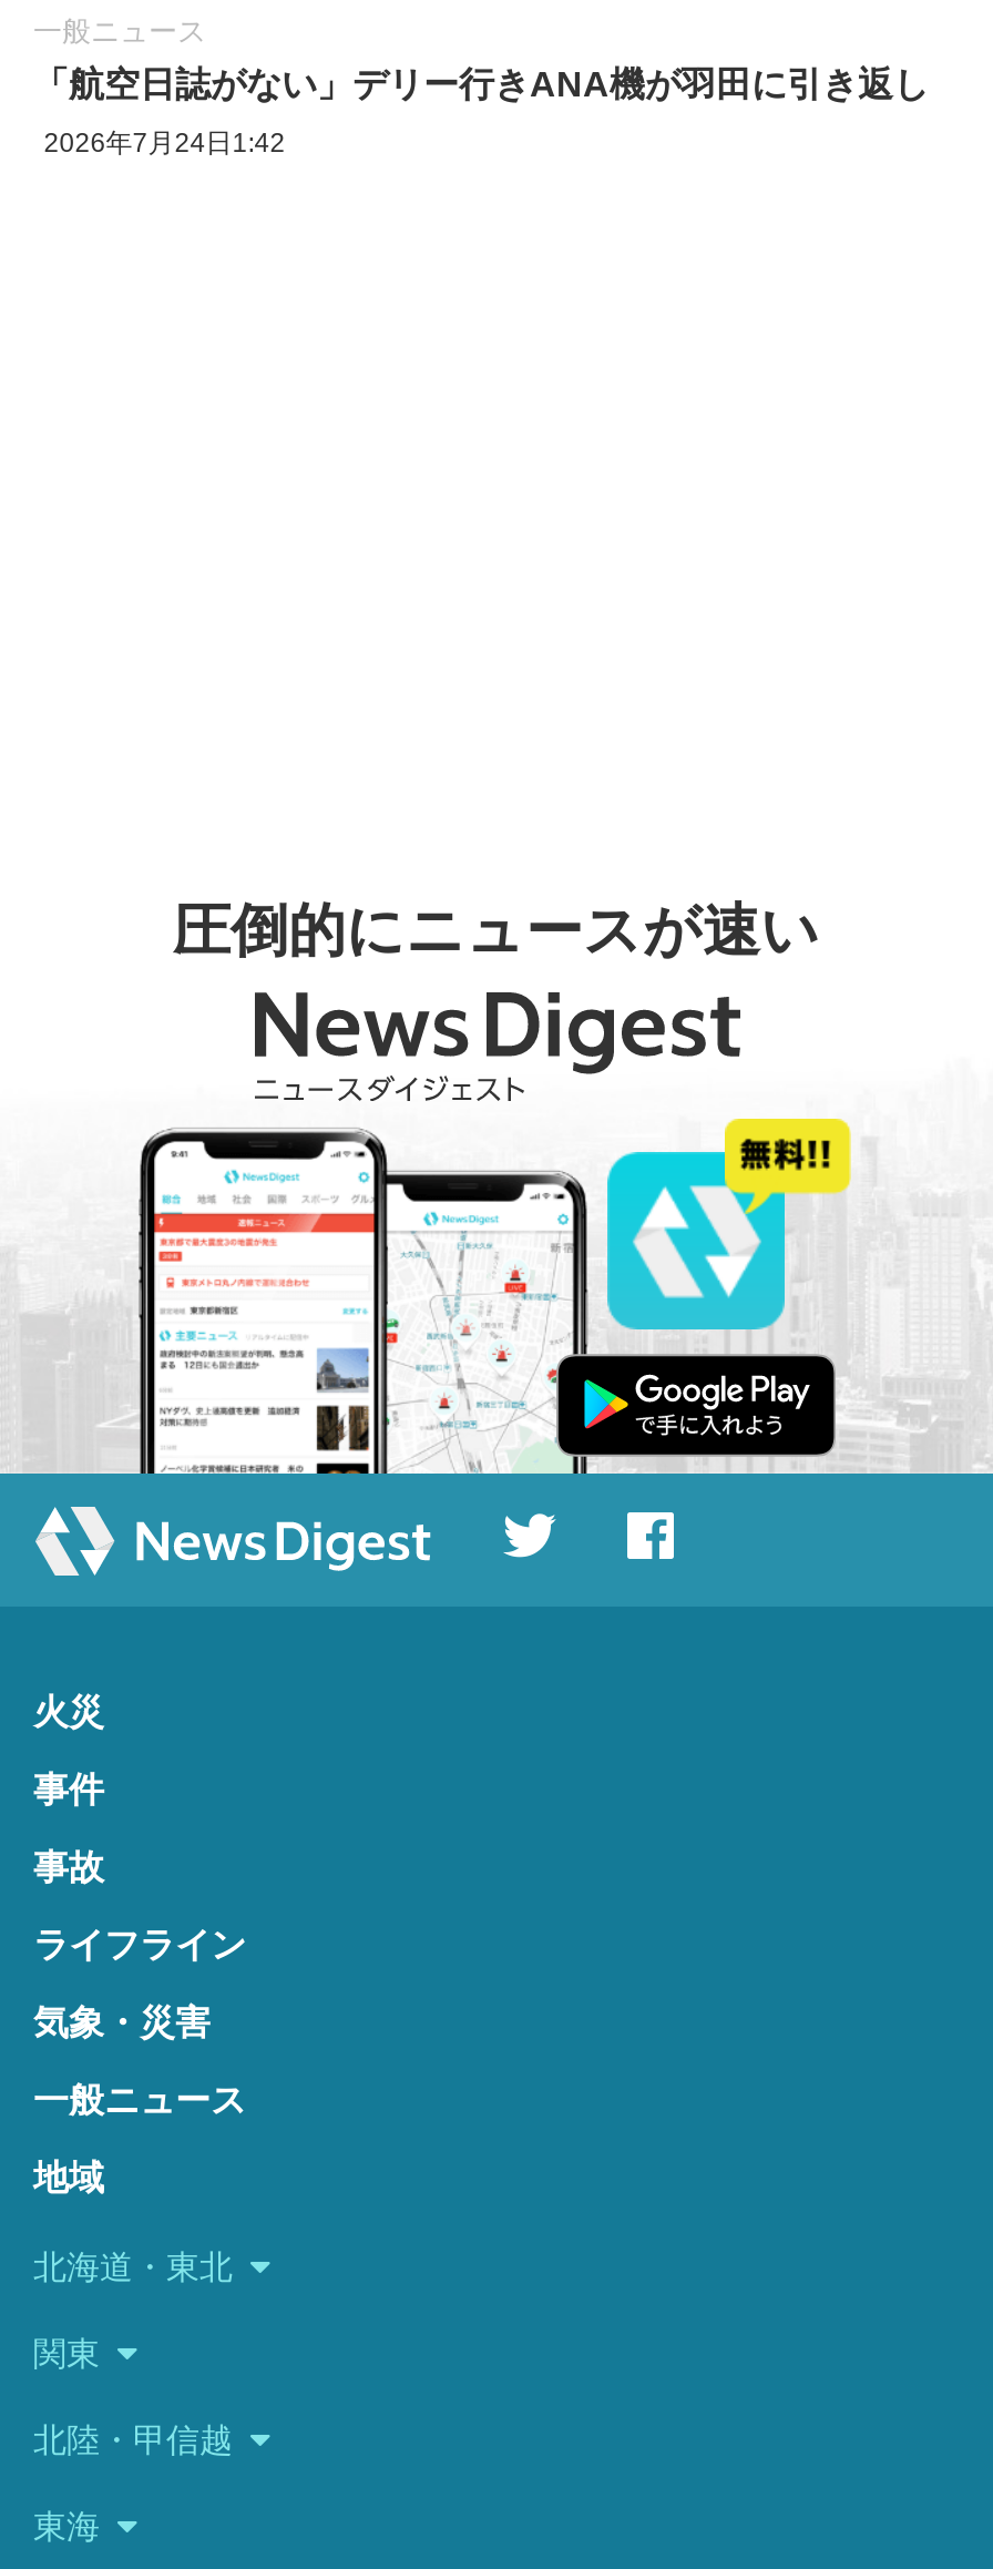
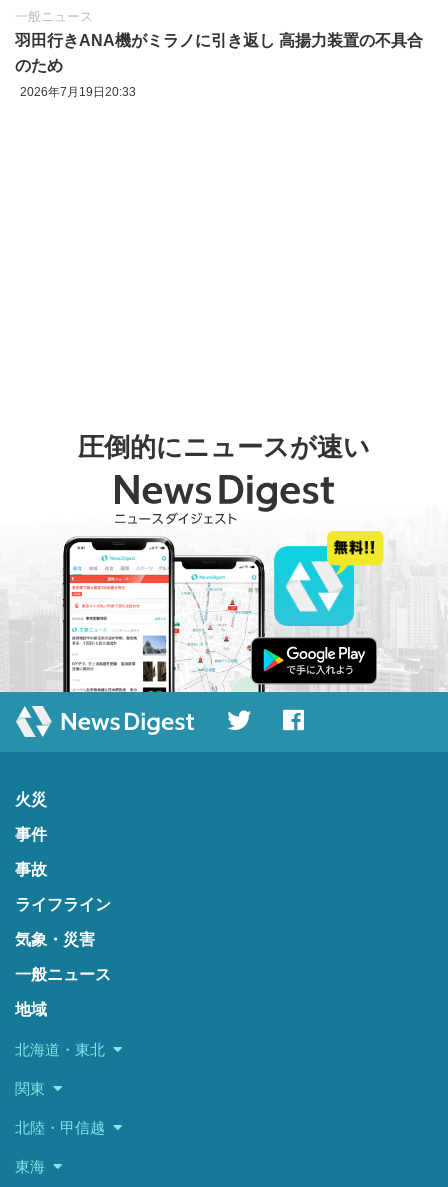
- 「航空日誌がない」デリー行きANA機が羽田に引き返し
- 2026年7月24日1:42
+ 羽田行きANA機がミラノに引き返し 高揚力装置の不具合
+ のため
+ 2026年7月19日20:33
